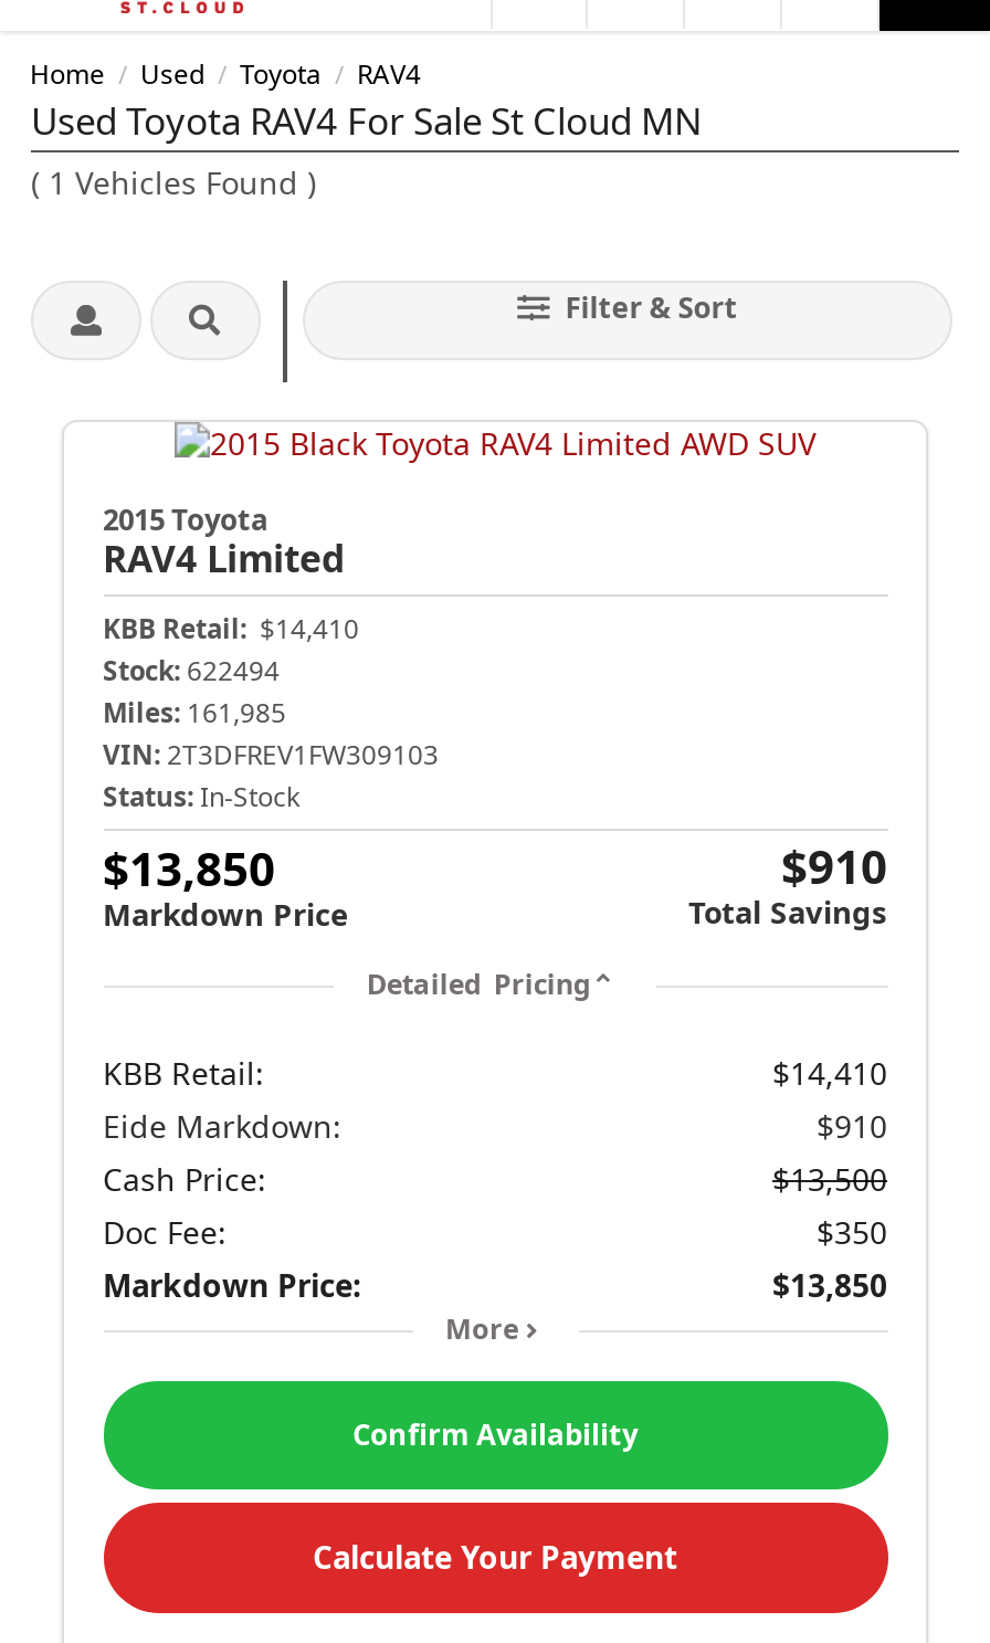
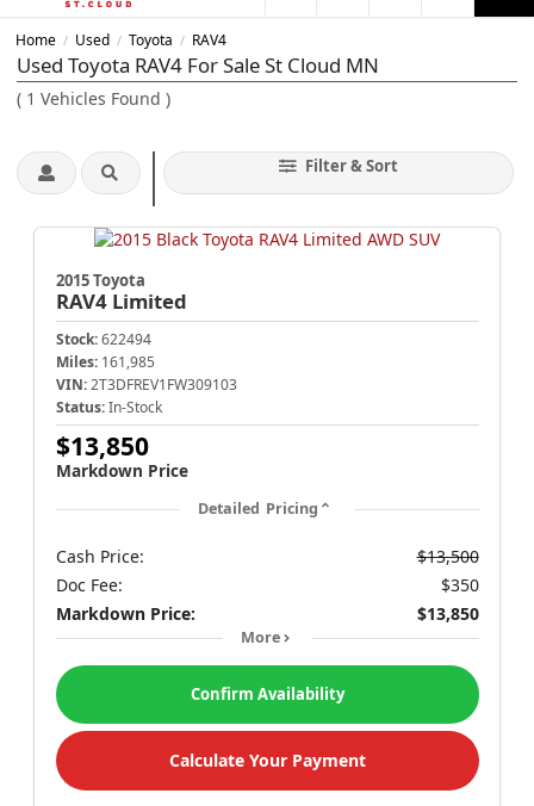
- KBB Retail: $14,410

- $910
- Total Savings

- KBB Retail:
- $14,410
- Eide Markdown:
- $910
